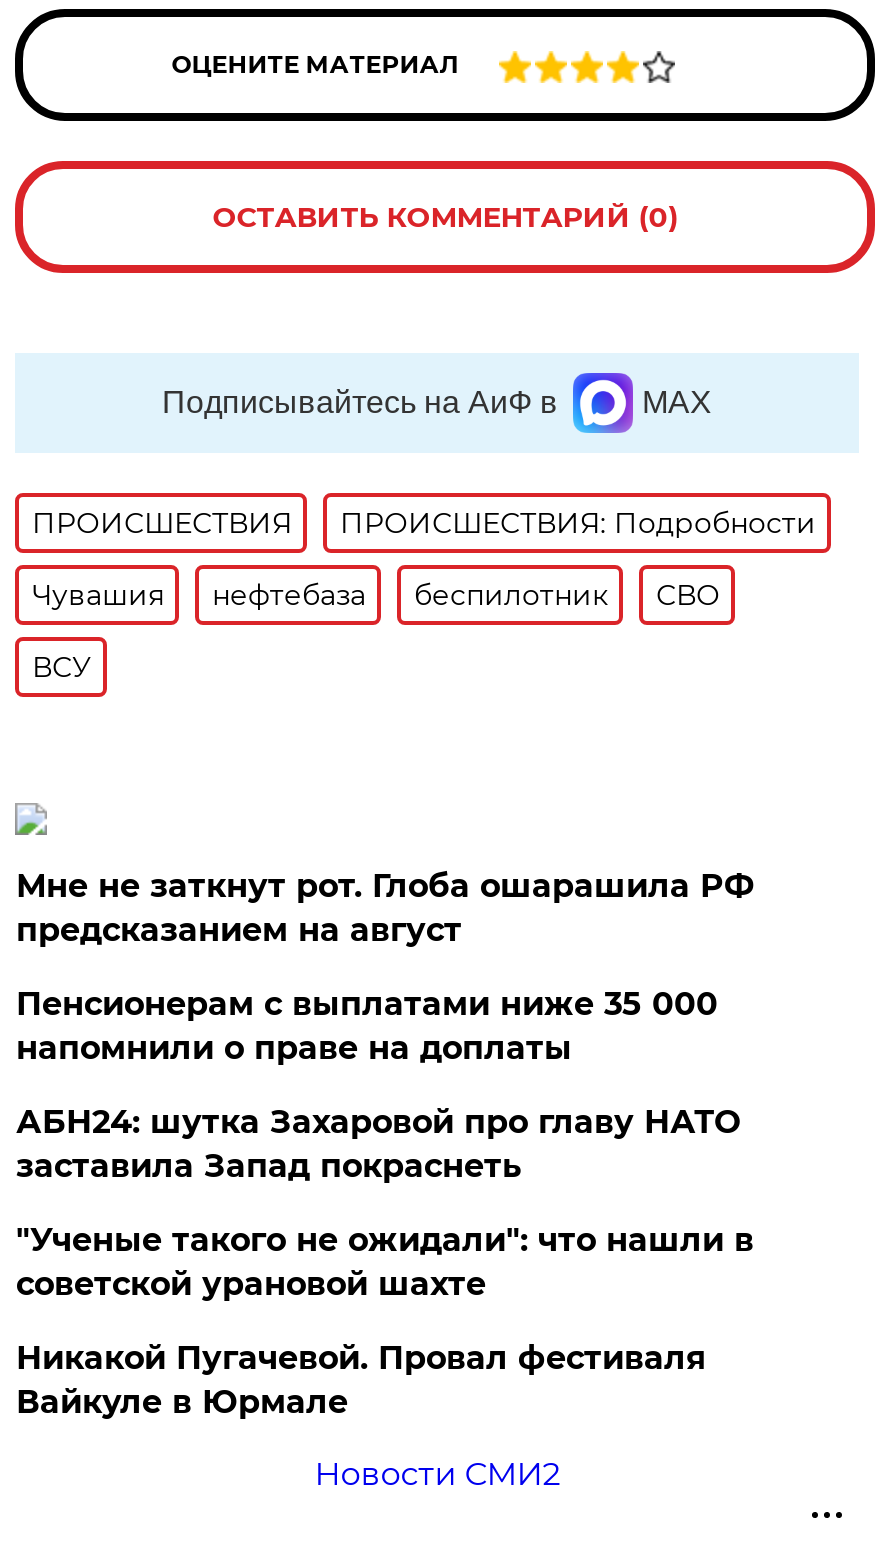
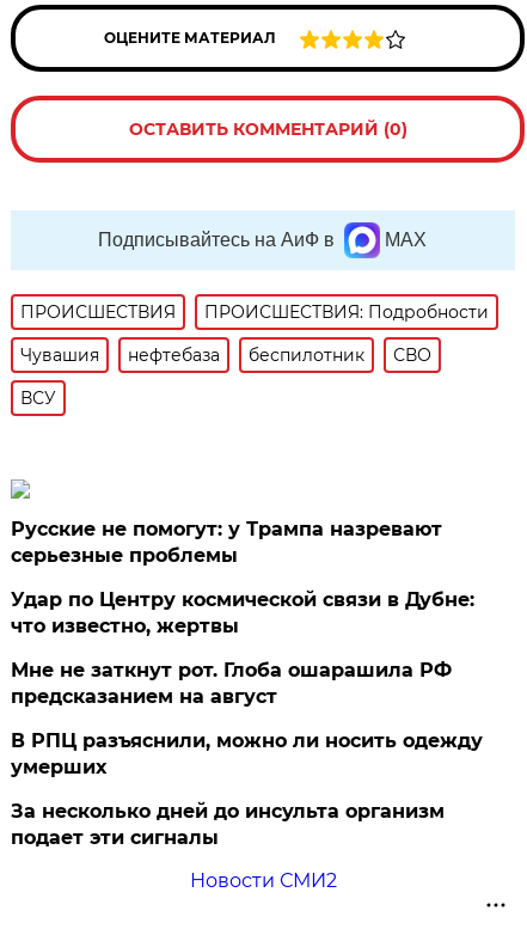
+ Русские не помогут: у Трампа назревают
+ серьезные проблемы
+ Удар по Центру космической связи в Дубне:
+ что известно, жертвы

moved down: Мне не заткнут рот. Глоба ошарашила РФ | предсказанием на август

- Пенсионерам с выплатами ниже 35 000
- напомнили о праве на доплаты
- АБН24: шутка Захаровой про главу НАТО
- заставила Запад покраснеть
- "Ученые такого не ожидали": что нашли в
- советской урановой шахте
- Никакой Пугачевой. Провал фестиваля
- Вайкуле в Юрмале
+ В РПЦ разъяснили, можно ли носить одежду
+ умерших
+ За несколько дней до инсульта организм
+ подает эти сигналы
